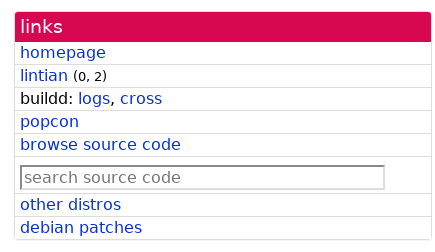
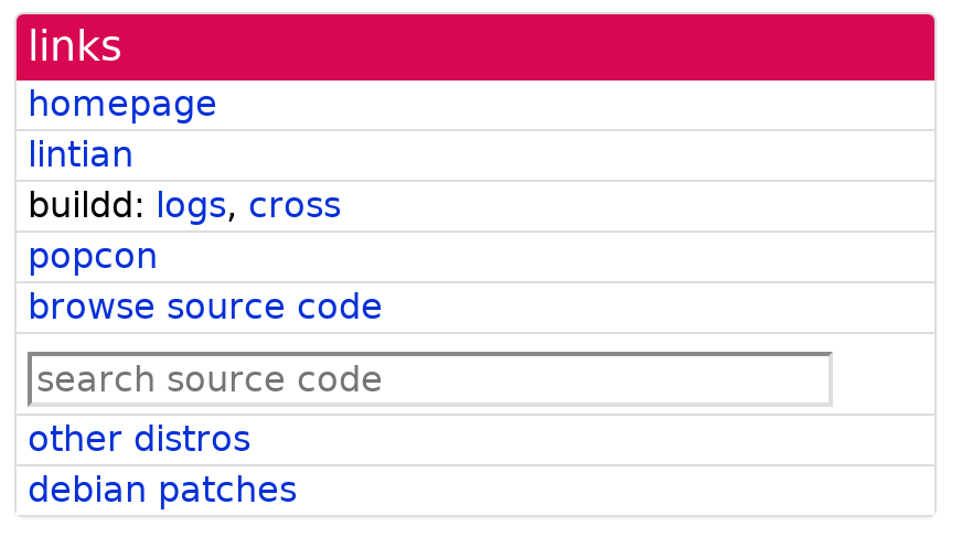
- lintian (0, 2)
+ lintian
